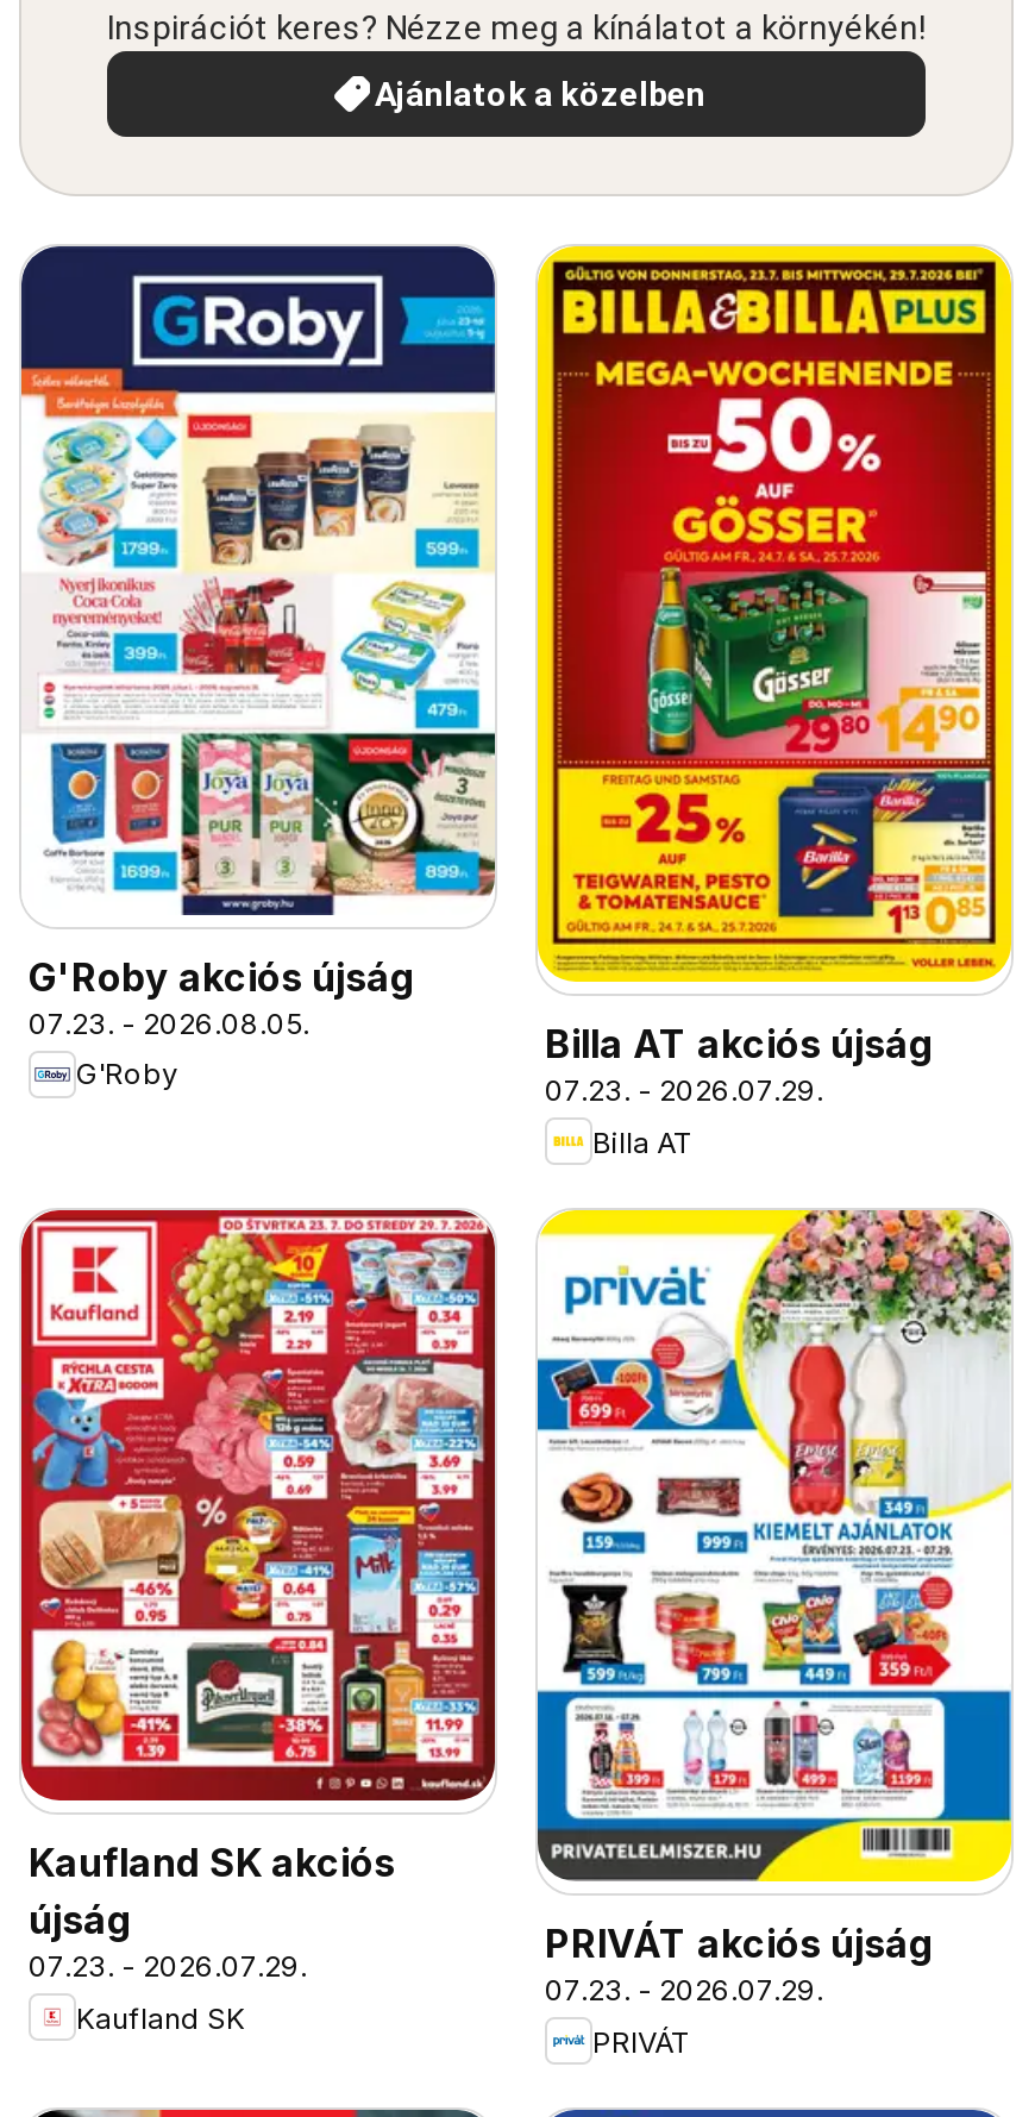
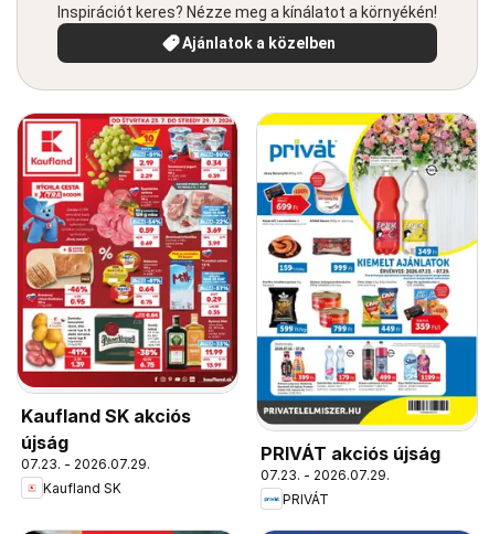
- [image]
- G'Roby akciós újság
- 07.23. - 2026.08.05.
- G'Roby

- [image]
- Billa AT akciós újság
- 07.23. - 2026.07.29.
- Billa AT
